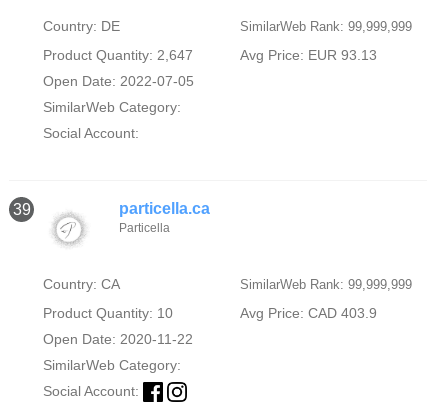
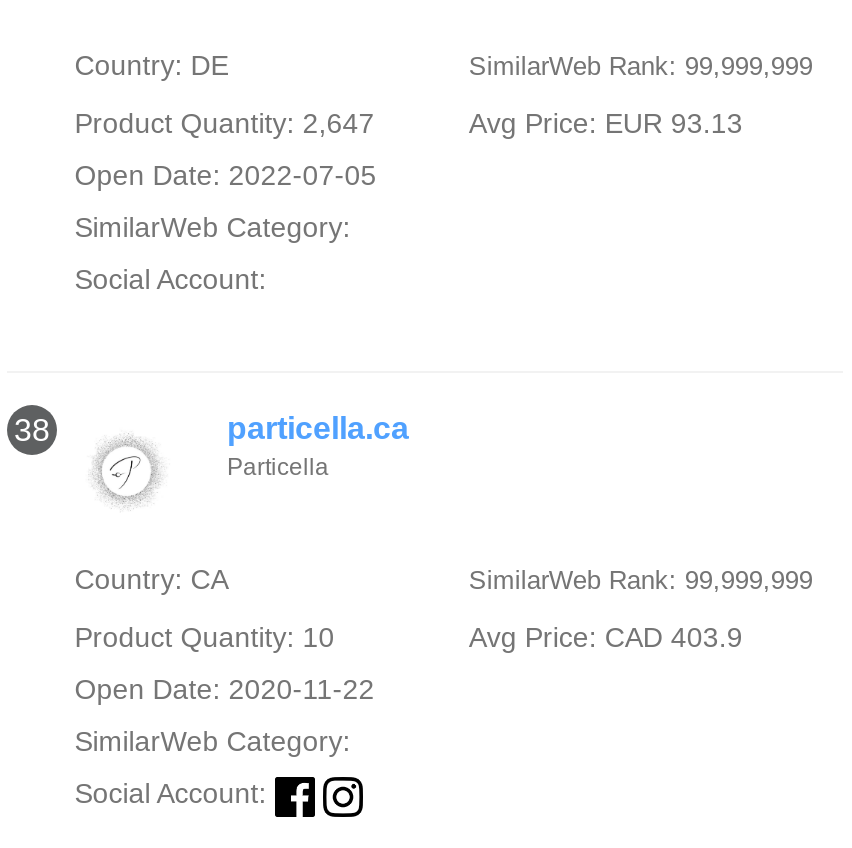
- 39
+ 38
